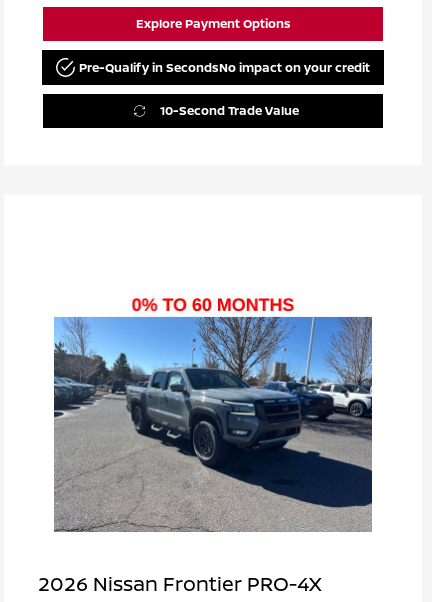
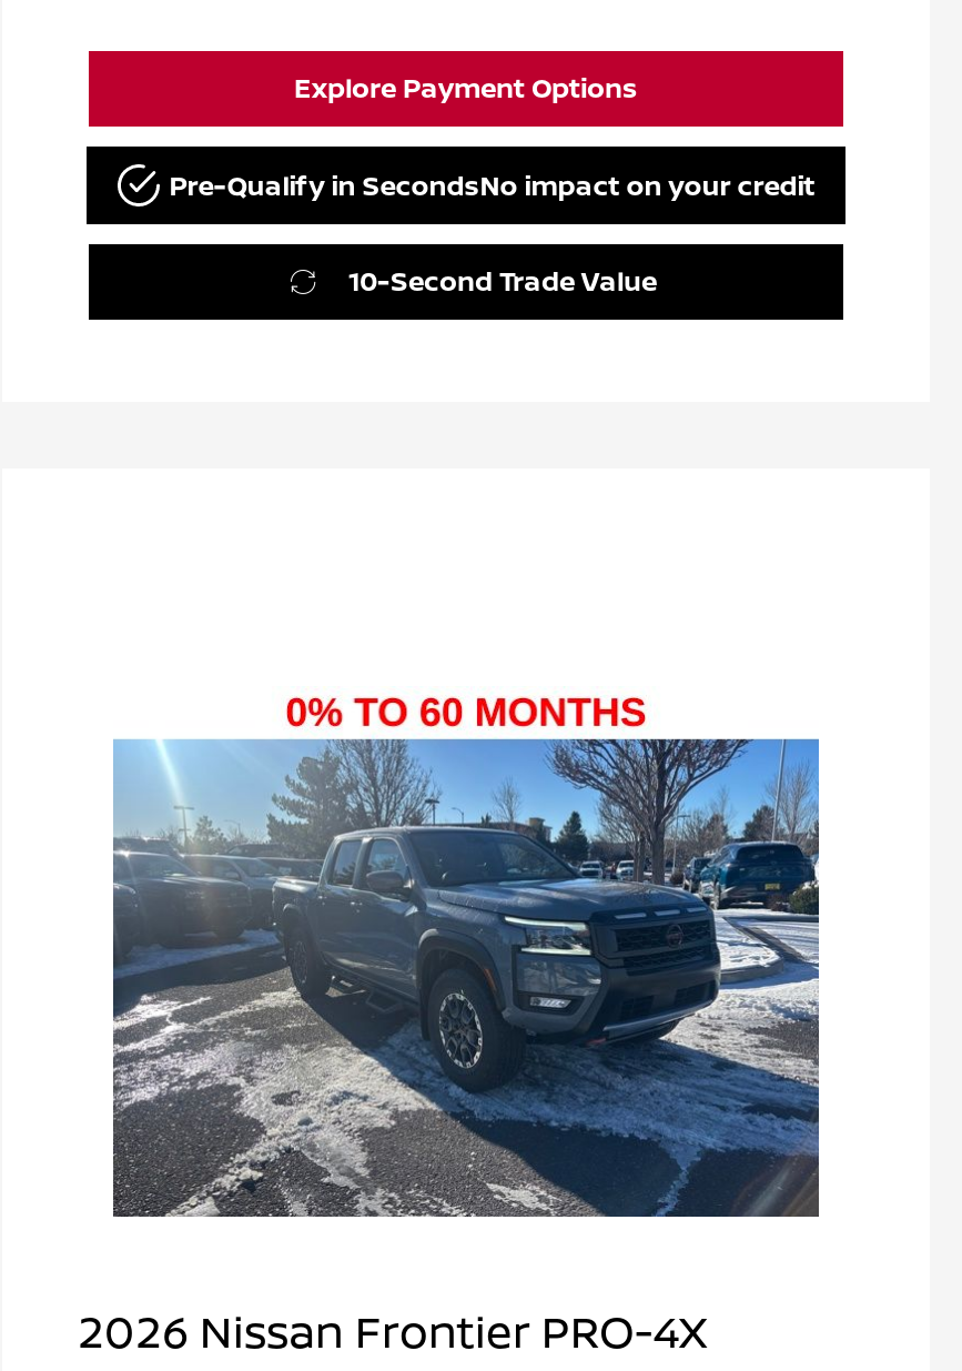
- [image]
+ [image]
